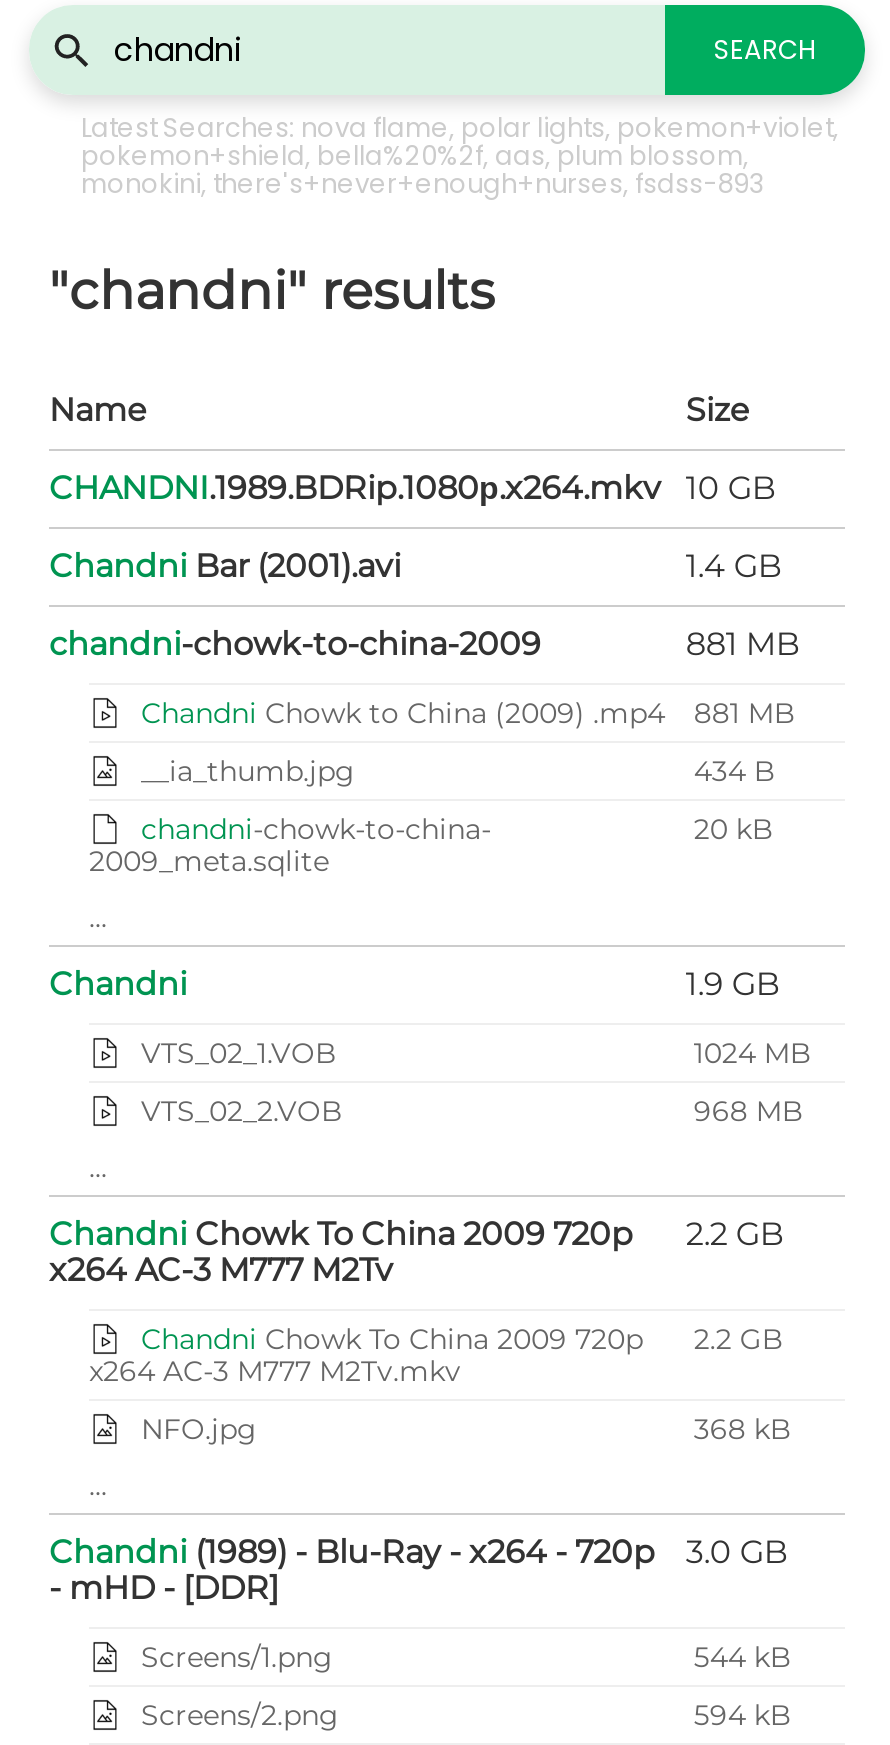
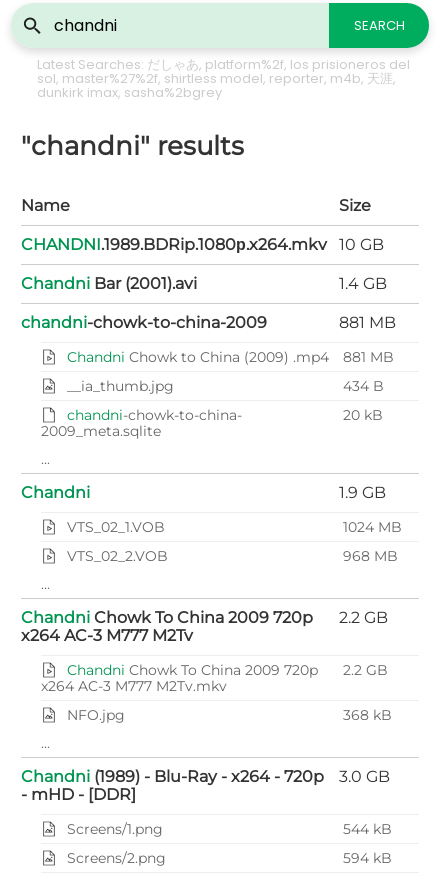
- Latest Searches: nova flame, polar lights, pokemon+violet,
- pokemon+shield,bella%20%2f,aas,plum blossom,
- monokini,there's+never+enough+nurses,fsdss-893
+ Latest Searches:だしゃあ, platform%2f, los prisioneros del
+ sol,master%27%2f,shirtless model,reporter,m4b,天涯,
+ dunkirk imax,sasha%2bgrey
